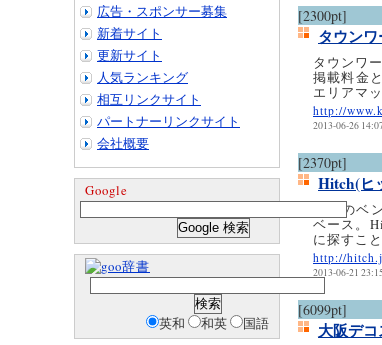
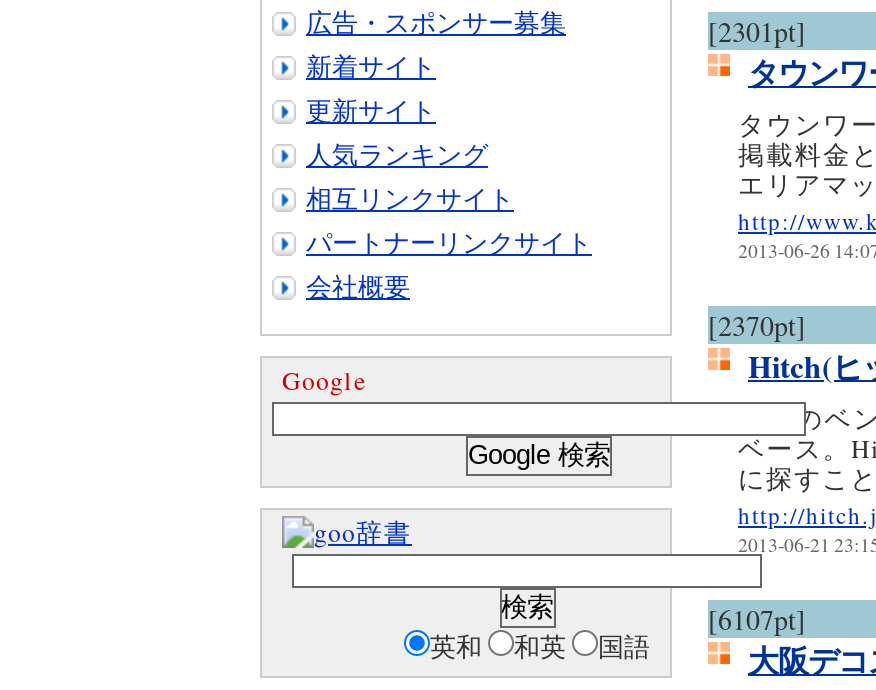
- [2300pt]
+ [2301pt]

- [6099pt]
+ [6107pt]
